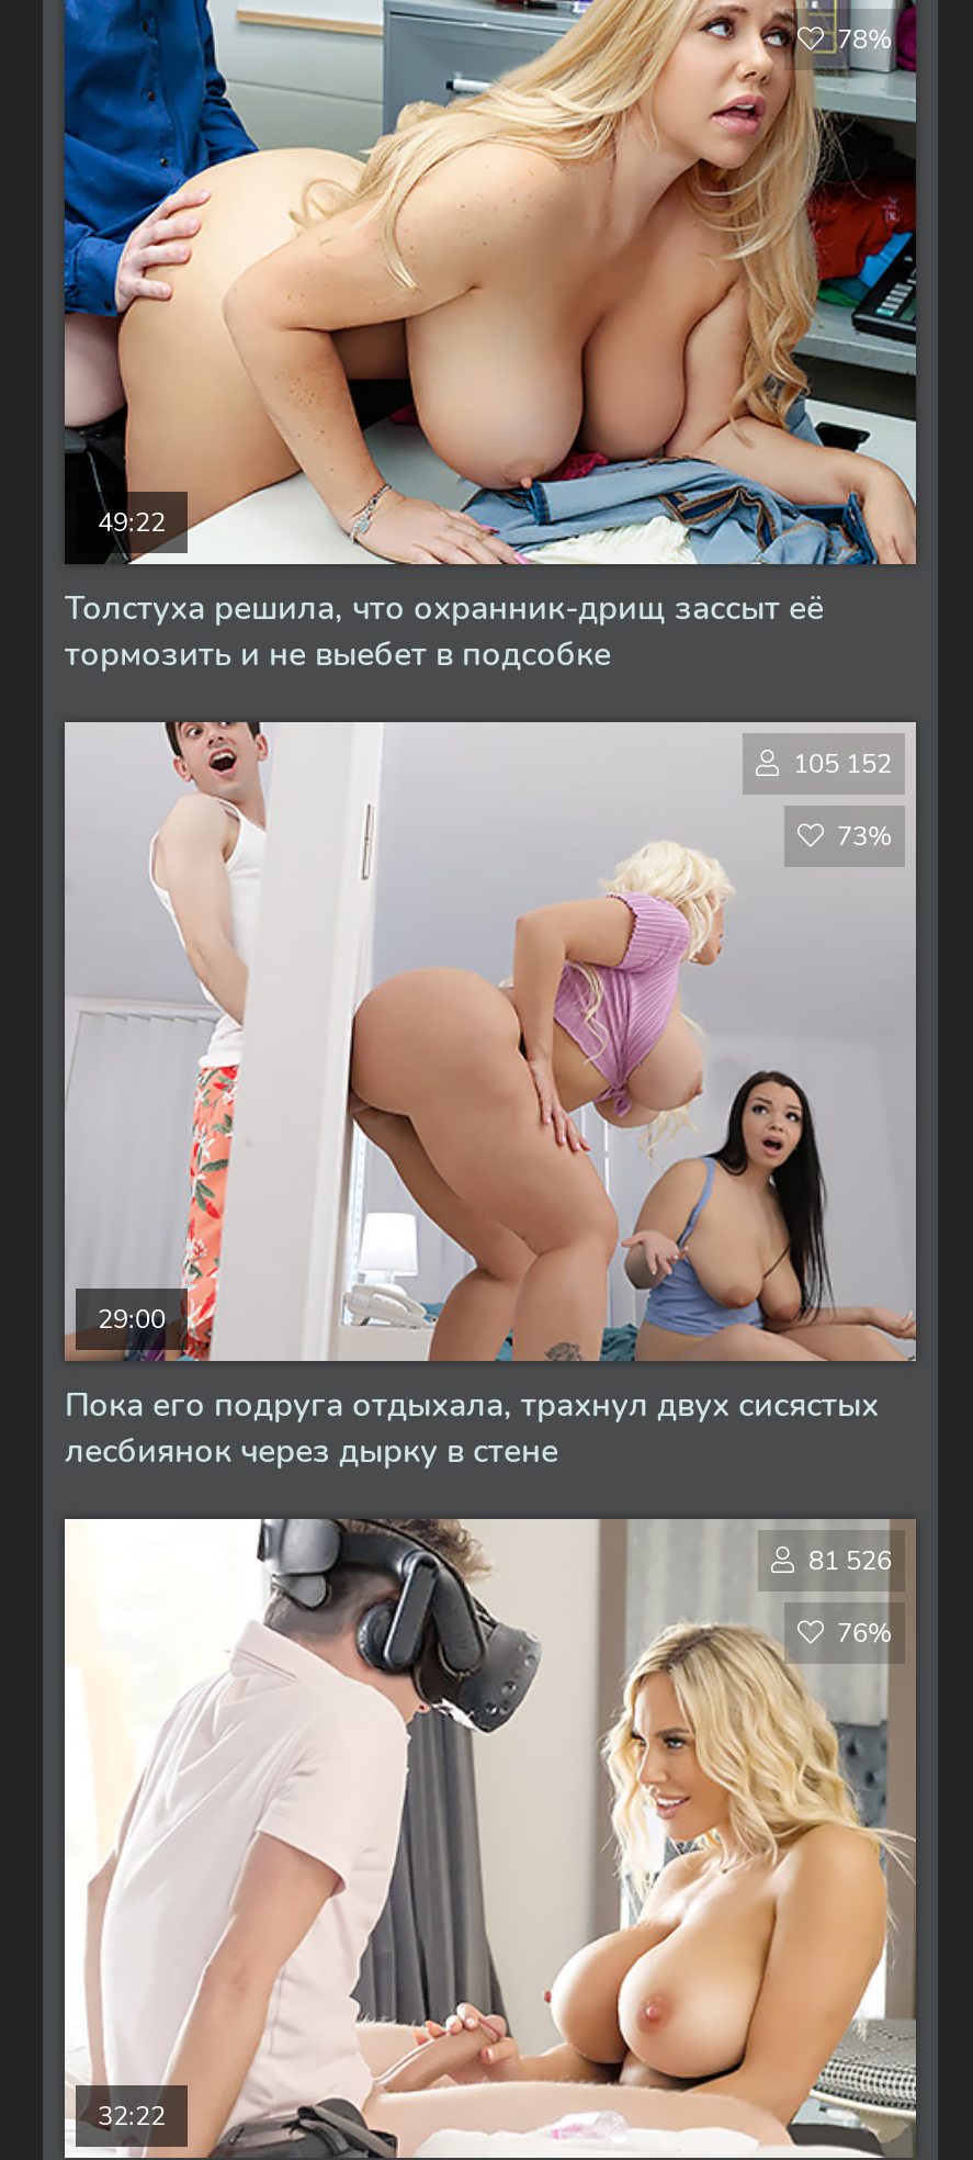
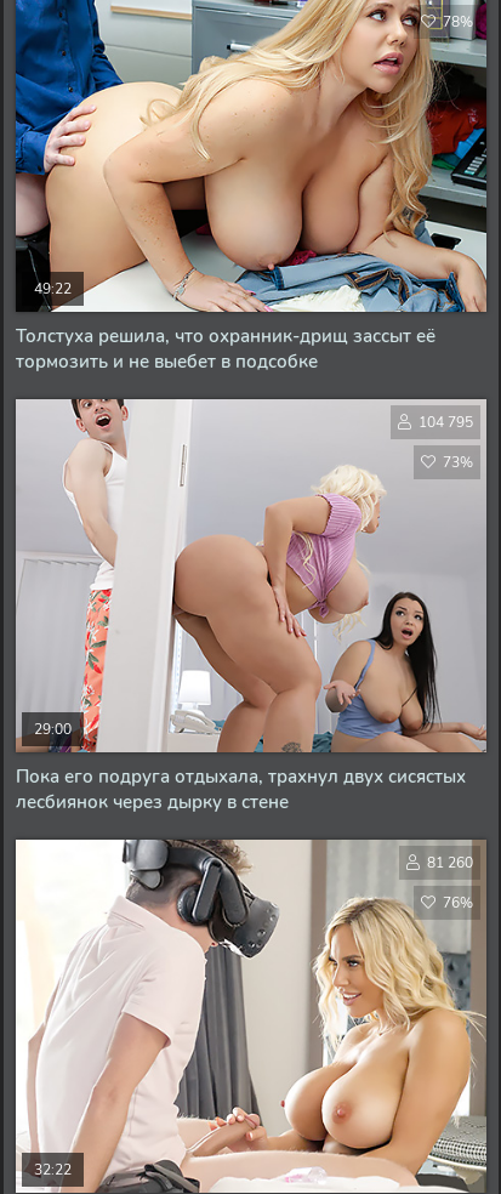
- 105 152
+ 104 795

- 81 526
+ 81 260
